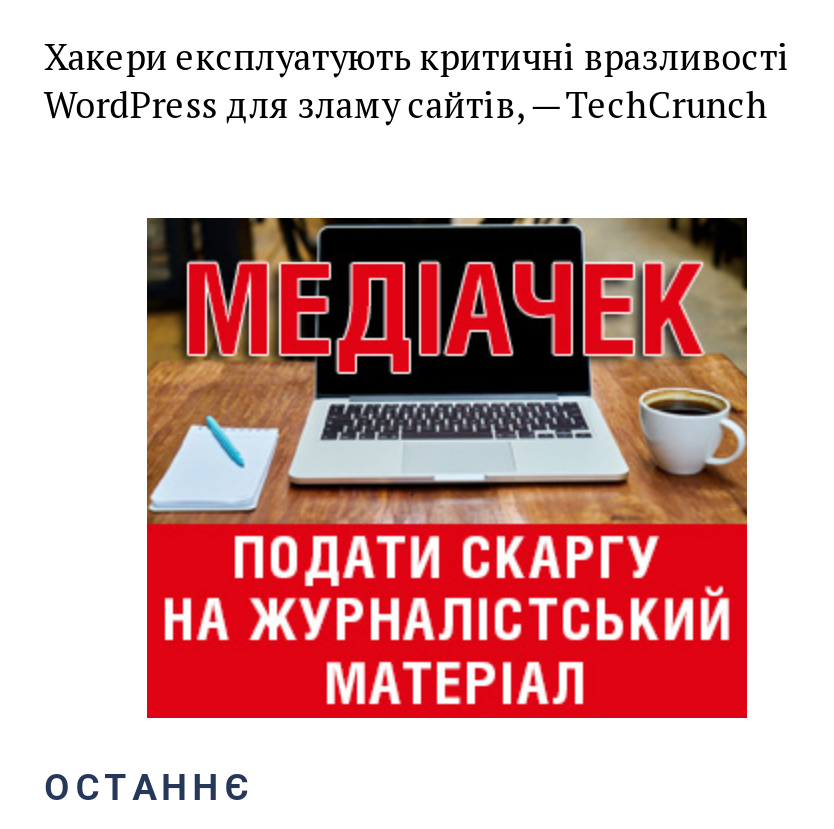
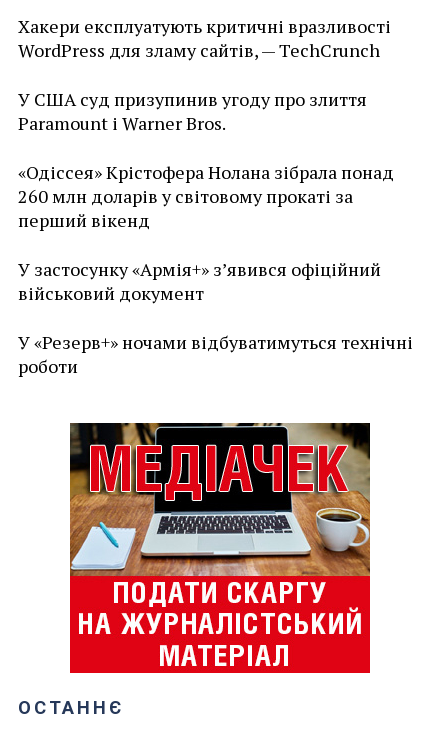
+ У США суд призупинив угоду про злиття
+ Paramount і Warner Bros.
+ «Одіссея» Крістофера Нолана зібрала понад
+ 260 млн доларів у світовому прокаті за
+ перший вікенд
+ У застосунку «Армія+» зʼявився офіційний
+ військовий документ
+ У «Резерв+» ночами відбуватимуться технічні
+ роботи
